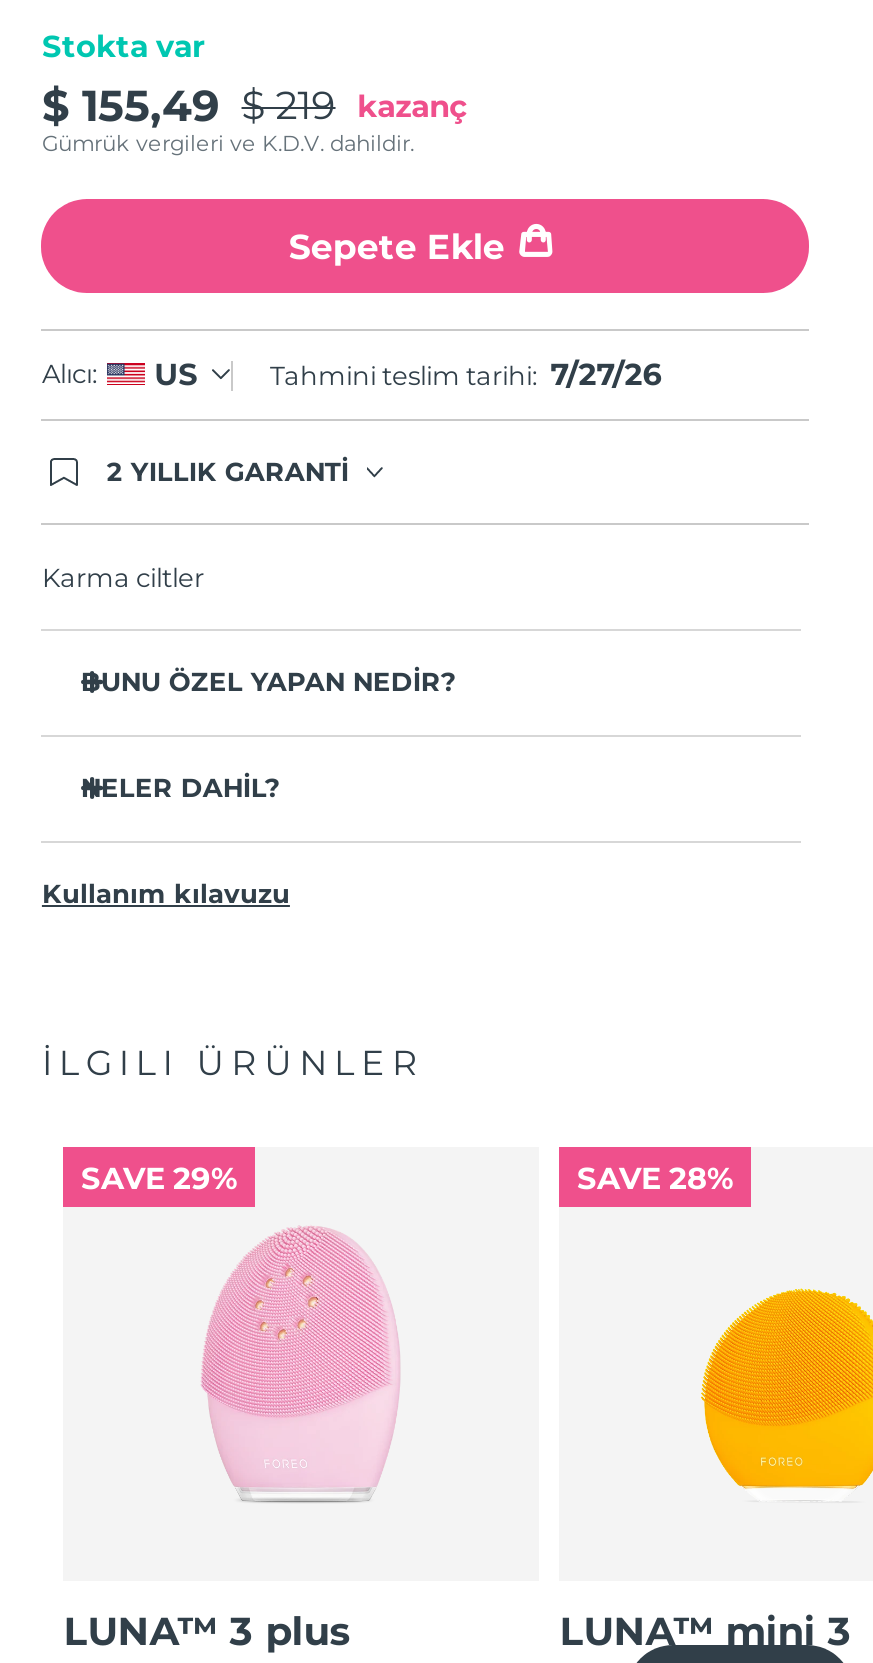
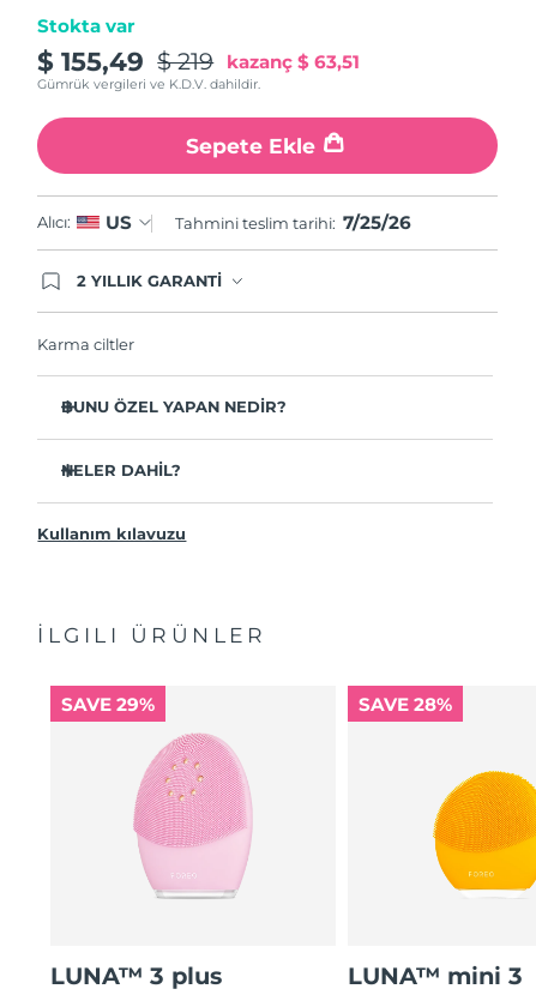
- $ 155,49 $ 219 kazanç
+ $ 155,49 $ 219 kazanç $ 63,51

- Tahmini teslim tarihi: 7/27/26
+ Tahmini teslim tarihi: 7/25/26
